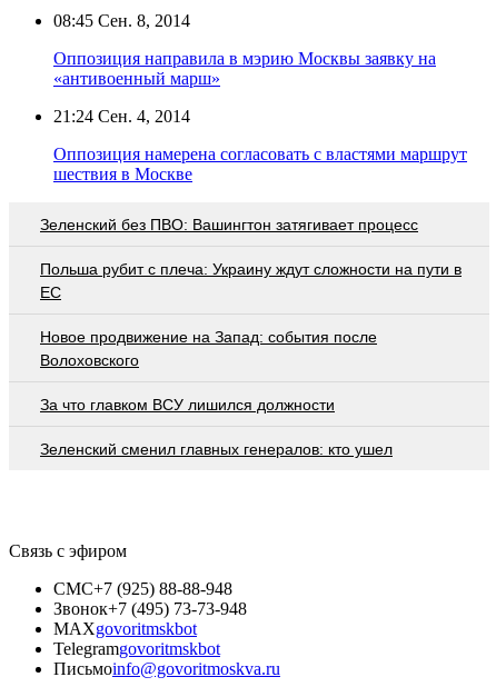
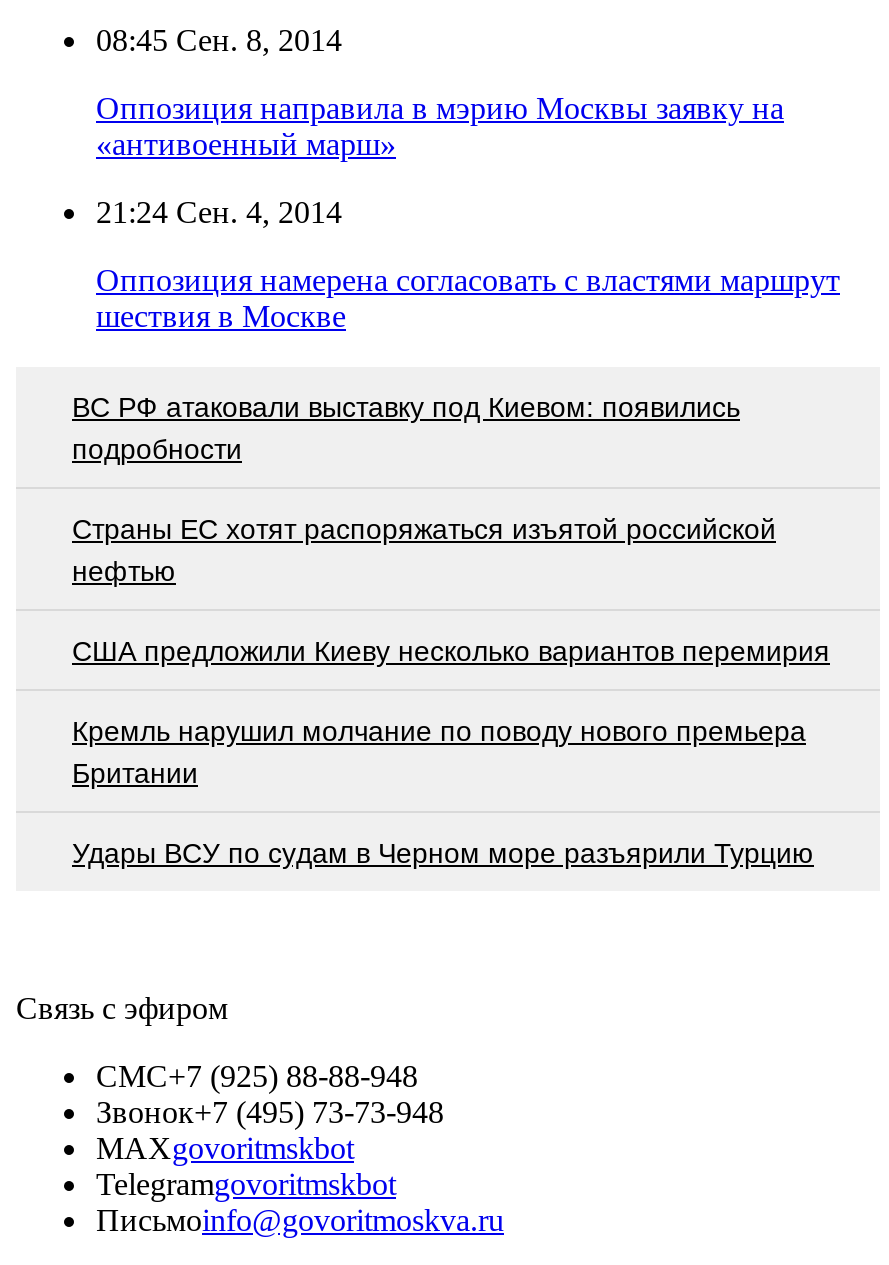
- Зеленский без ПВО: Вашингтон затягивает процесс
+ ВС РФ атаковали выставку под Киевом: появились
+ подробности

- Польша рубит с плеча: Украину ждут сложности на пути в
- ЕС
+ Страны ЕС хотят распоряжаться изъятой российской
+ нефтью

- Новое продвижение на Запад: события после
- Волоховского
+ США предложили Киеву несколько вариантов перемирия

- За что главком ВСУ лишился должности
+ Кремль нарушил молчание по поводу нового премьера
+ Британии

- Зеленский сменил главных генералов: кто ушел
+ Удары ВСУ по судам в Черном море разъярили Турцию
